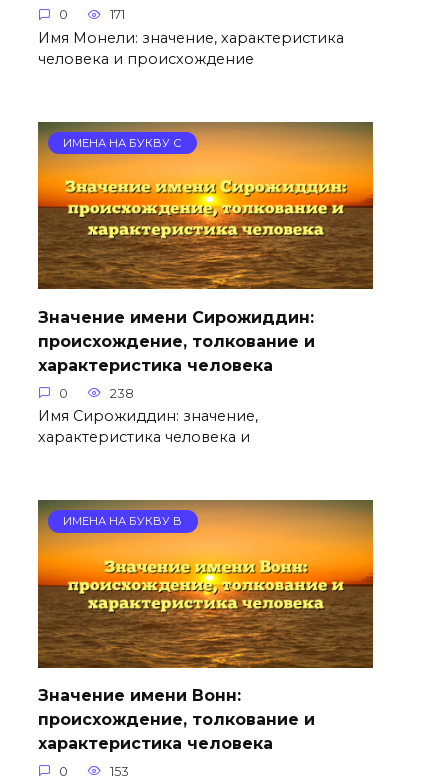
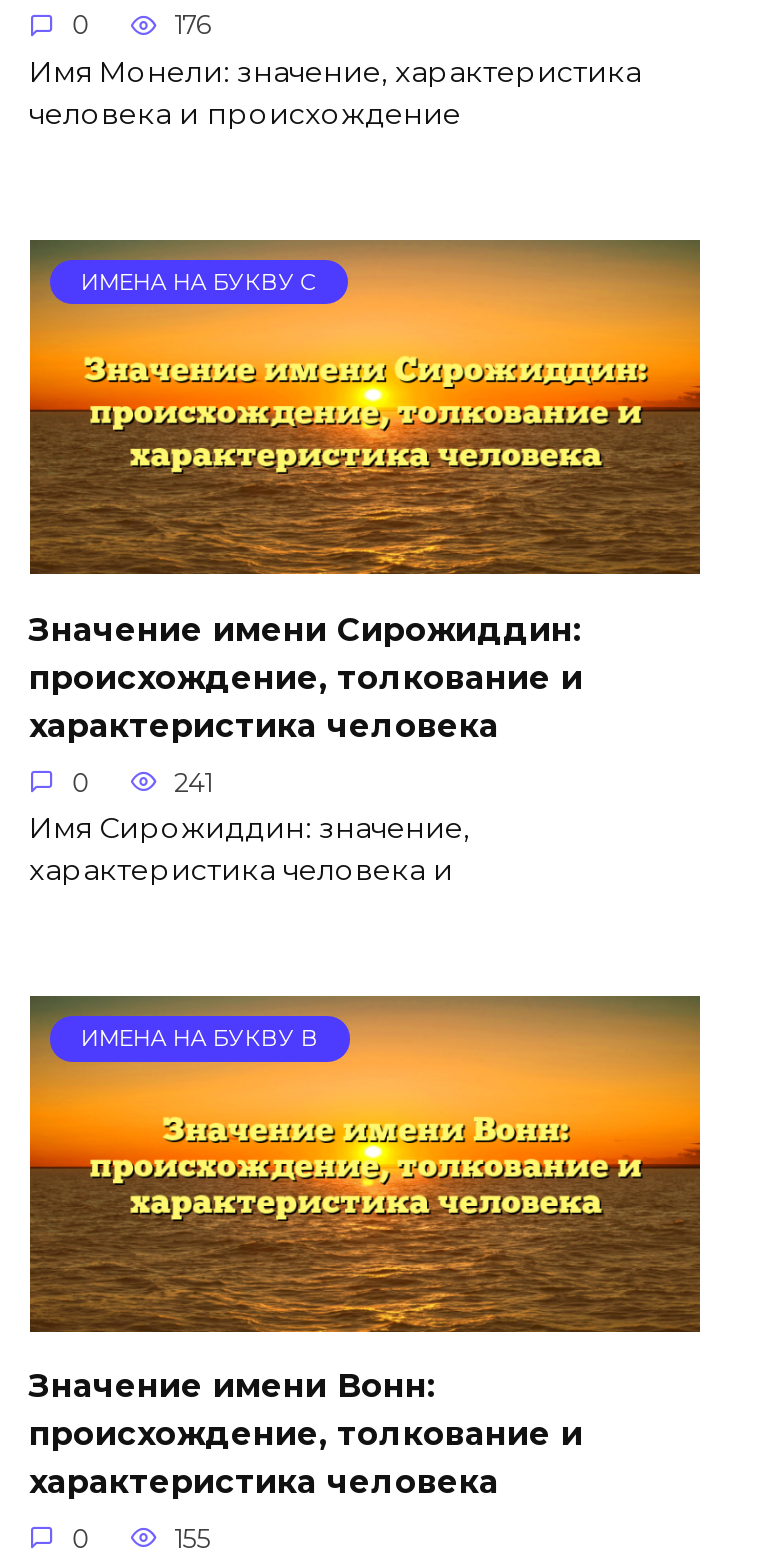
- 171
+ 176

- 238
+ 241

- 153
+ 155
